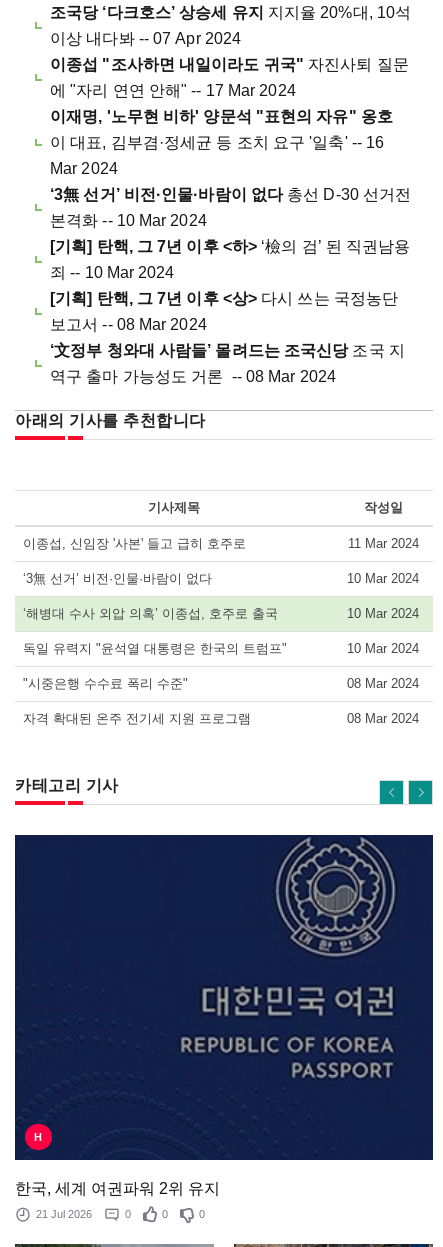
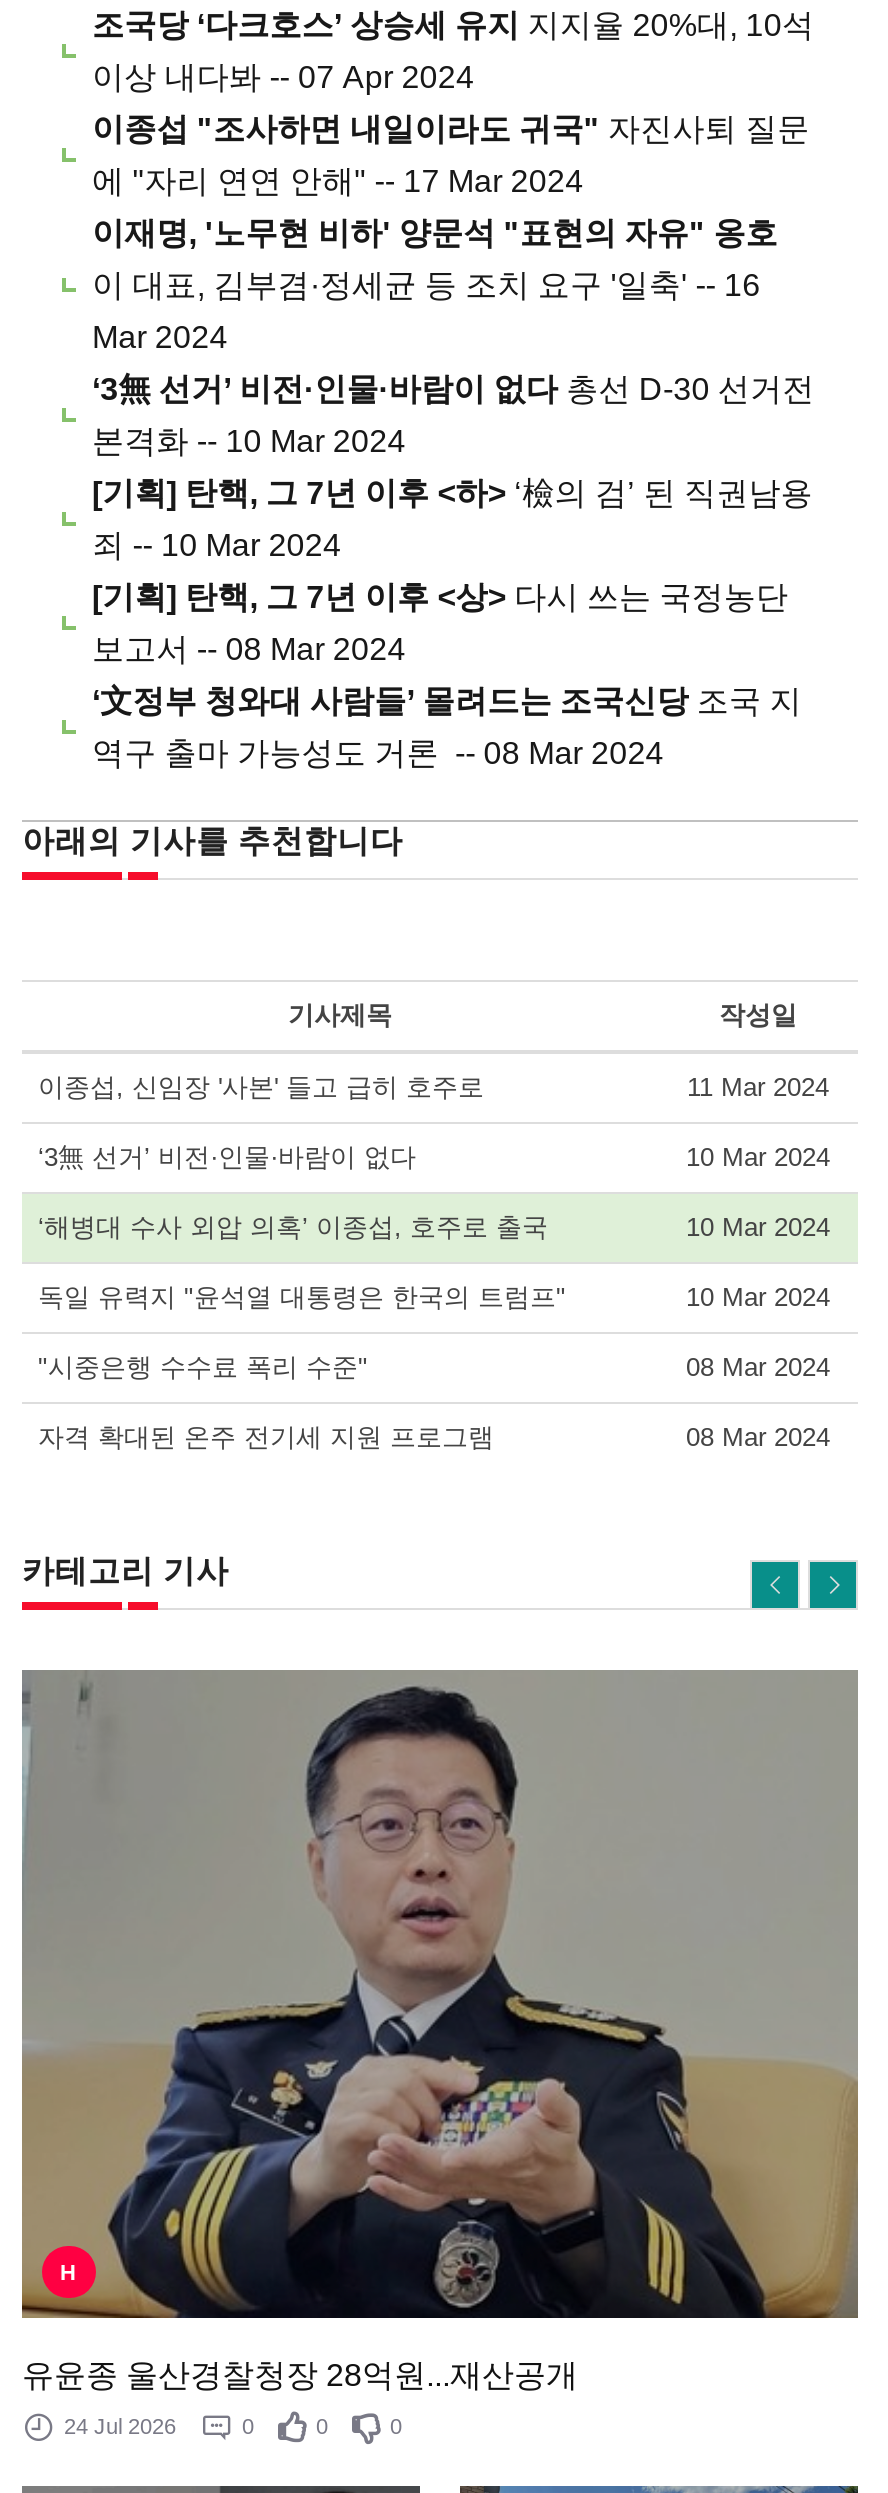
- [image]
- 한국, 세계 여권파워 2위 유지
+ [image]
+ 유윤종 울산경찰청장 28억원...재산공개

- 21 Jul 2026 0 0 0
+ 24 Jul 2026 0 0 0
